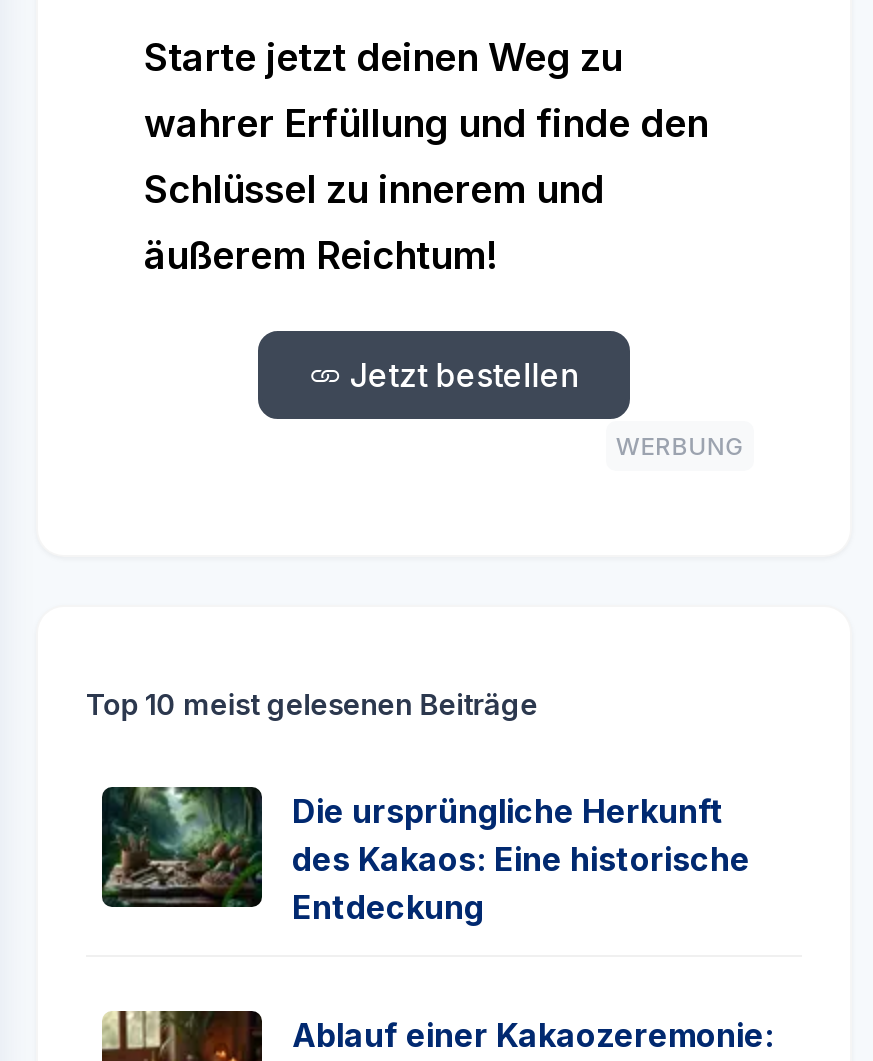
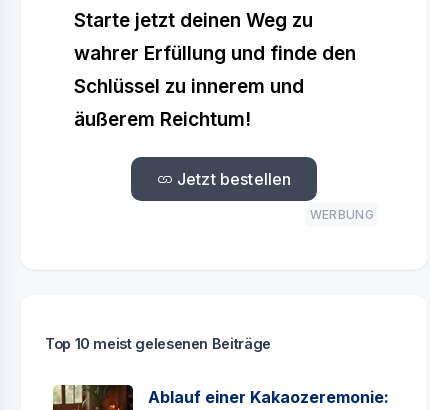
- [image]
- Die ursprüngliche Herkunft
- des Kakaos: Eine historische
- Entdeckung
